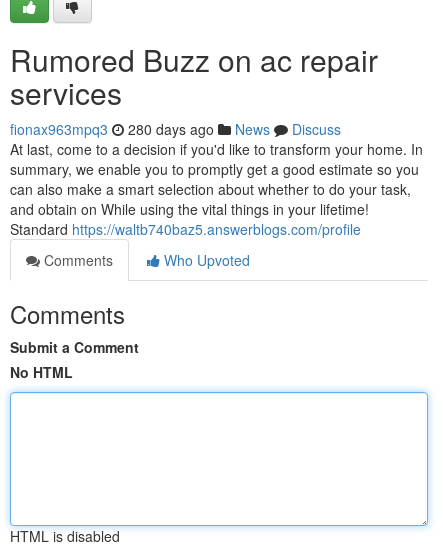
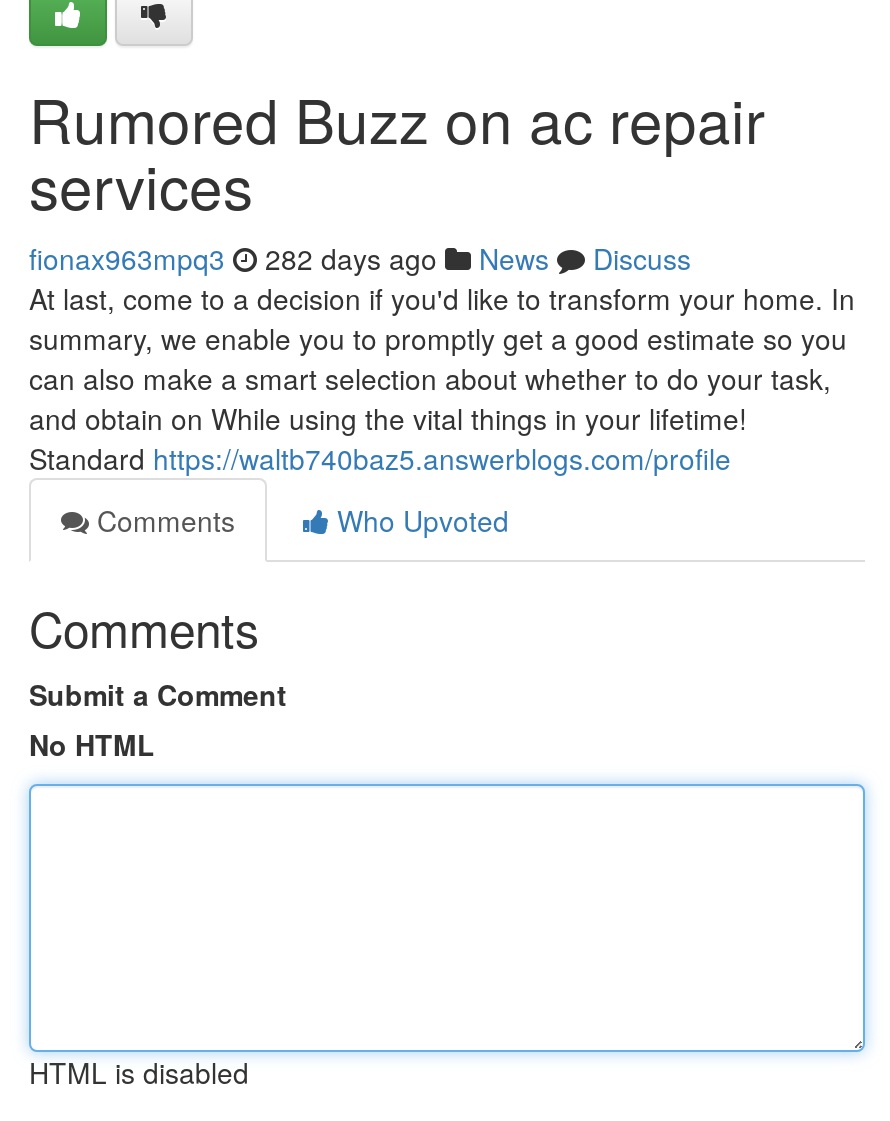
- fionax963mpq3 280 days ago News Discuss
+ fionax963mpq3 282 days ago News Discuss
